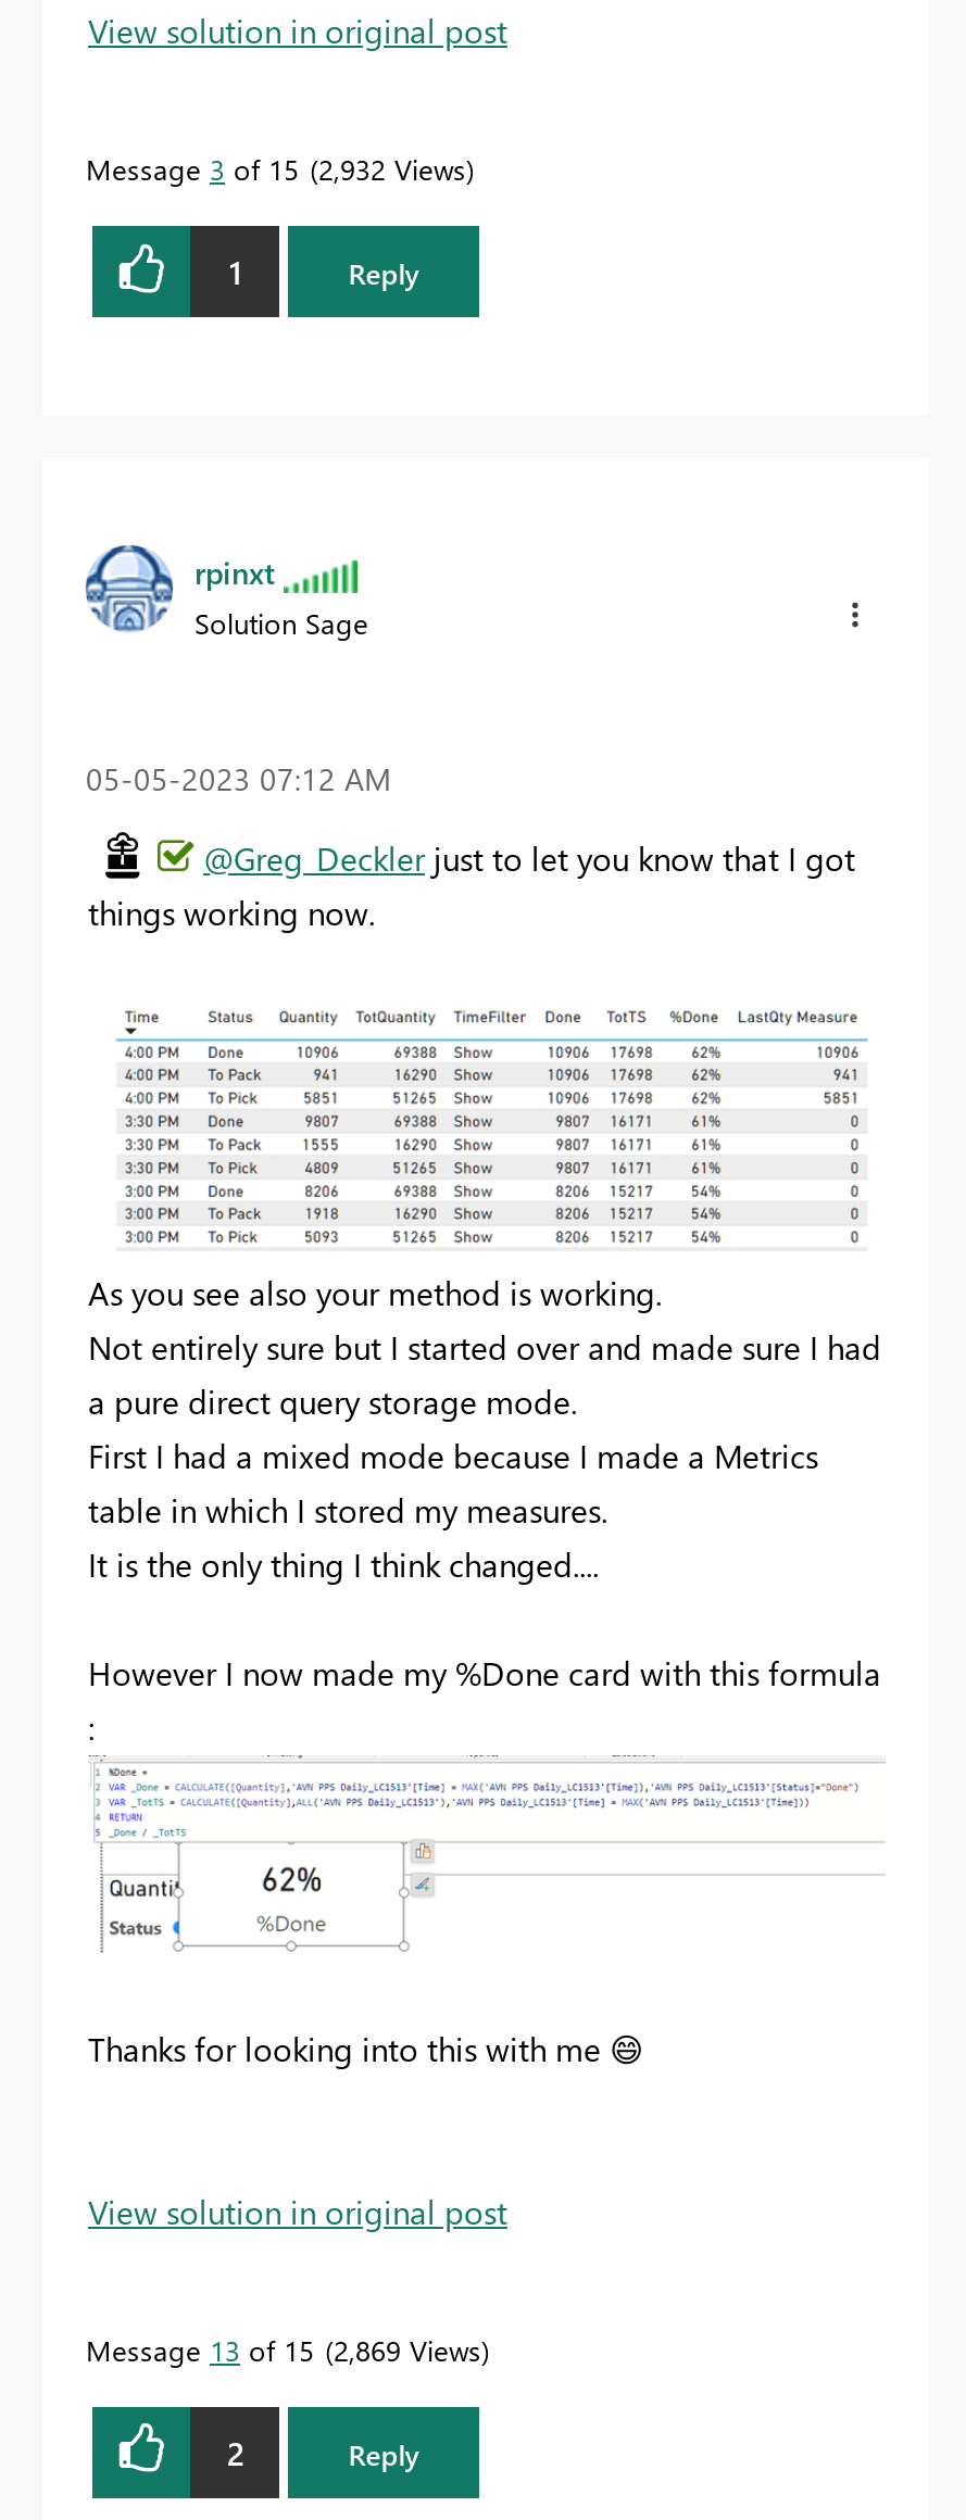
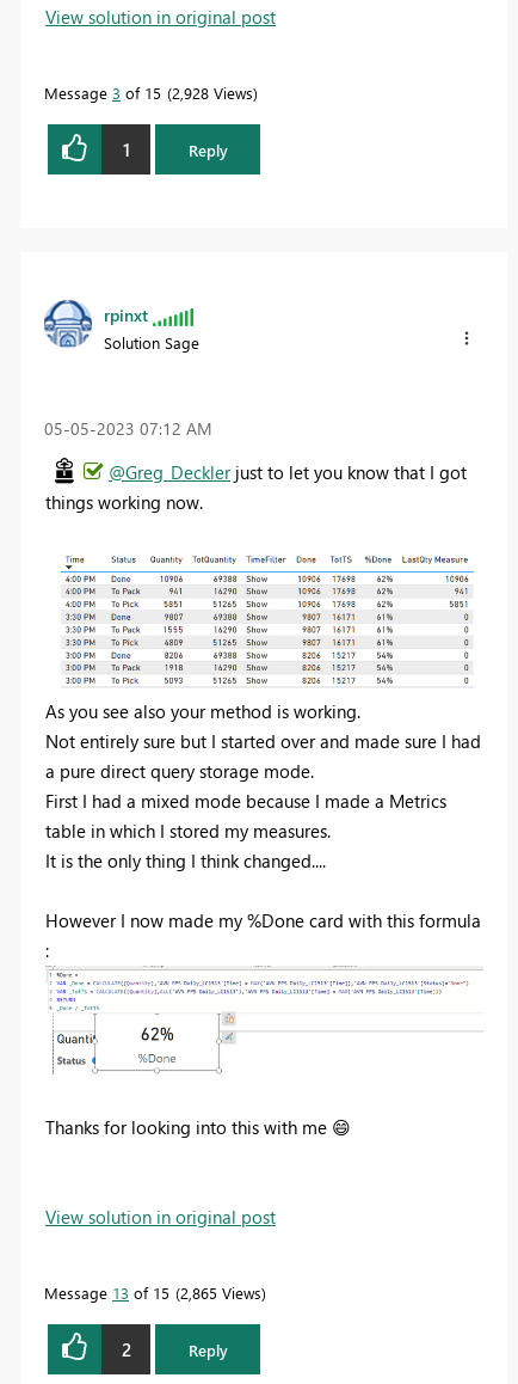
- Message 3 of 15 2,932 Views
+ Message 3 of 15 2,928 Views

- Message 13 of 15 2,869 Views
+ Message 13 of 15 2,865 Views
